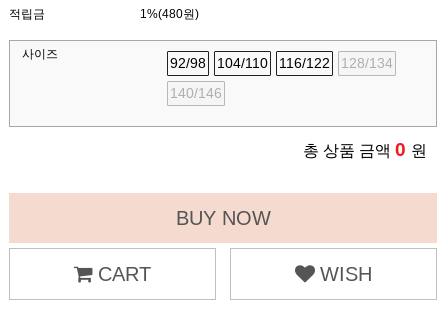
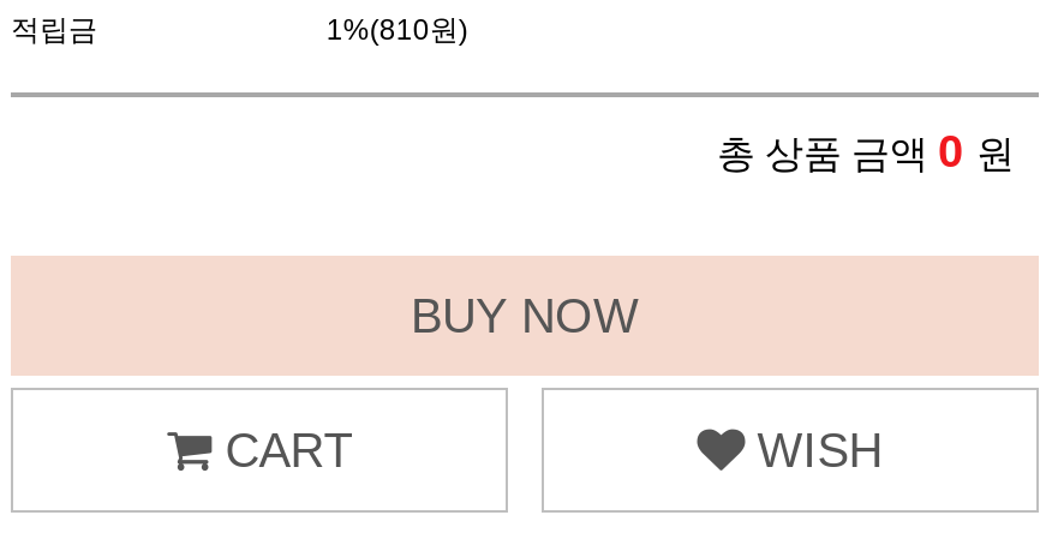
- 1%(480원)
- 사이즈
- 92/98
- 104/110
- 116/122
- 128/134
- 140/146
+ 1%(810원)
